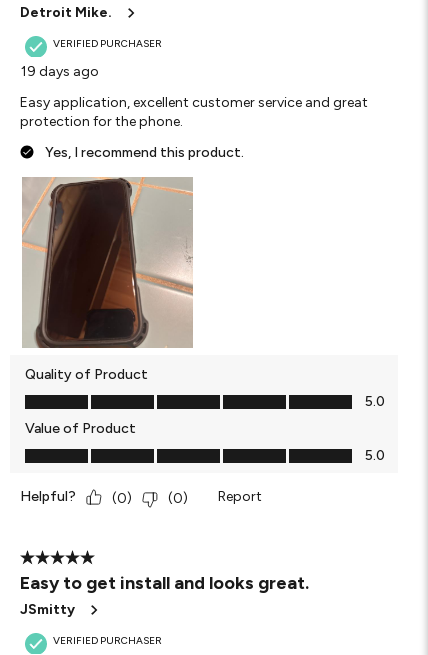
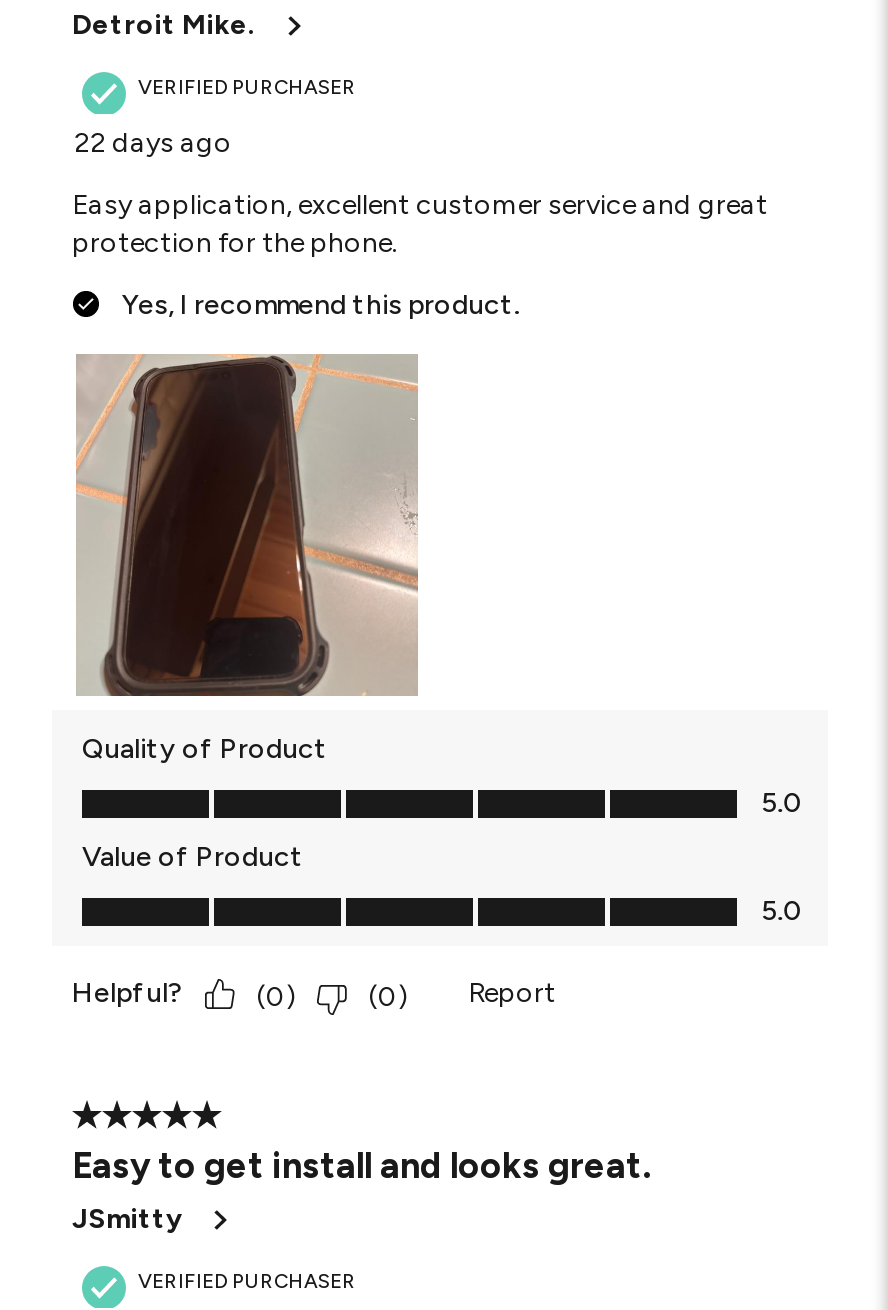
- 19 days ago
+ 22 days ago
